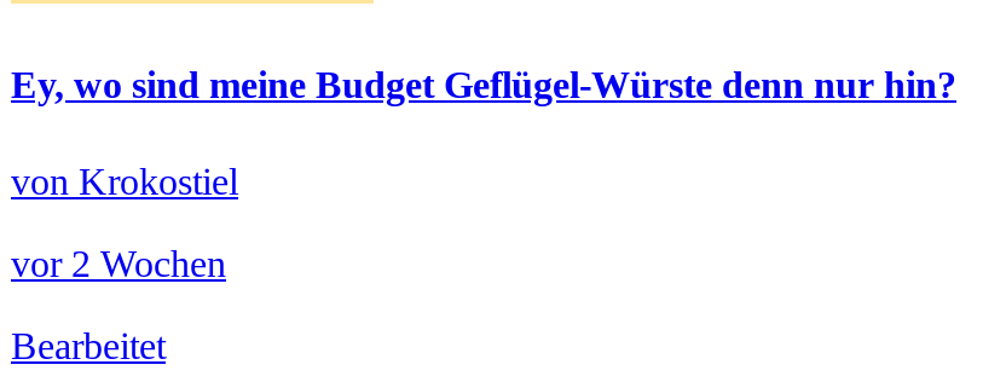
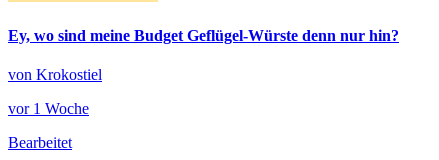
- vor 2 Wochen
+ vor 1 Woche
